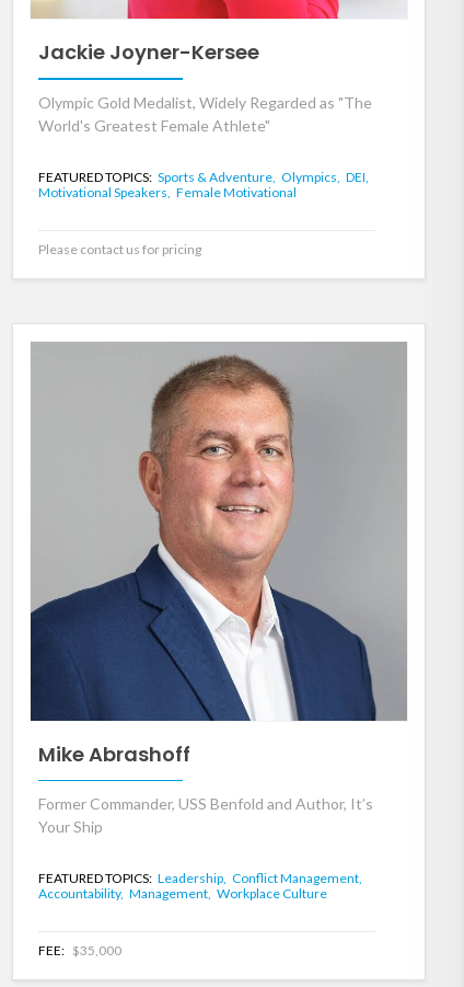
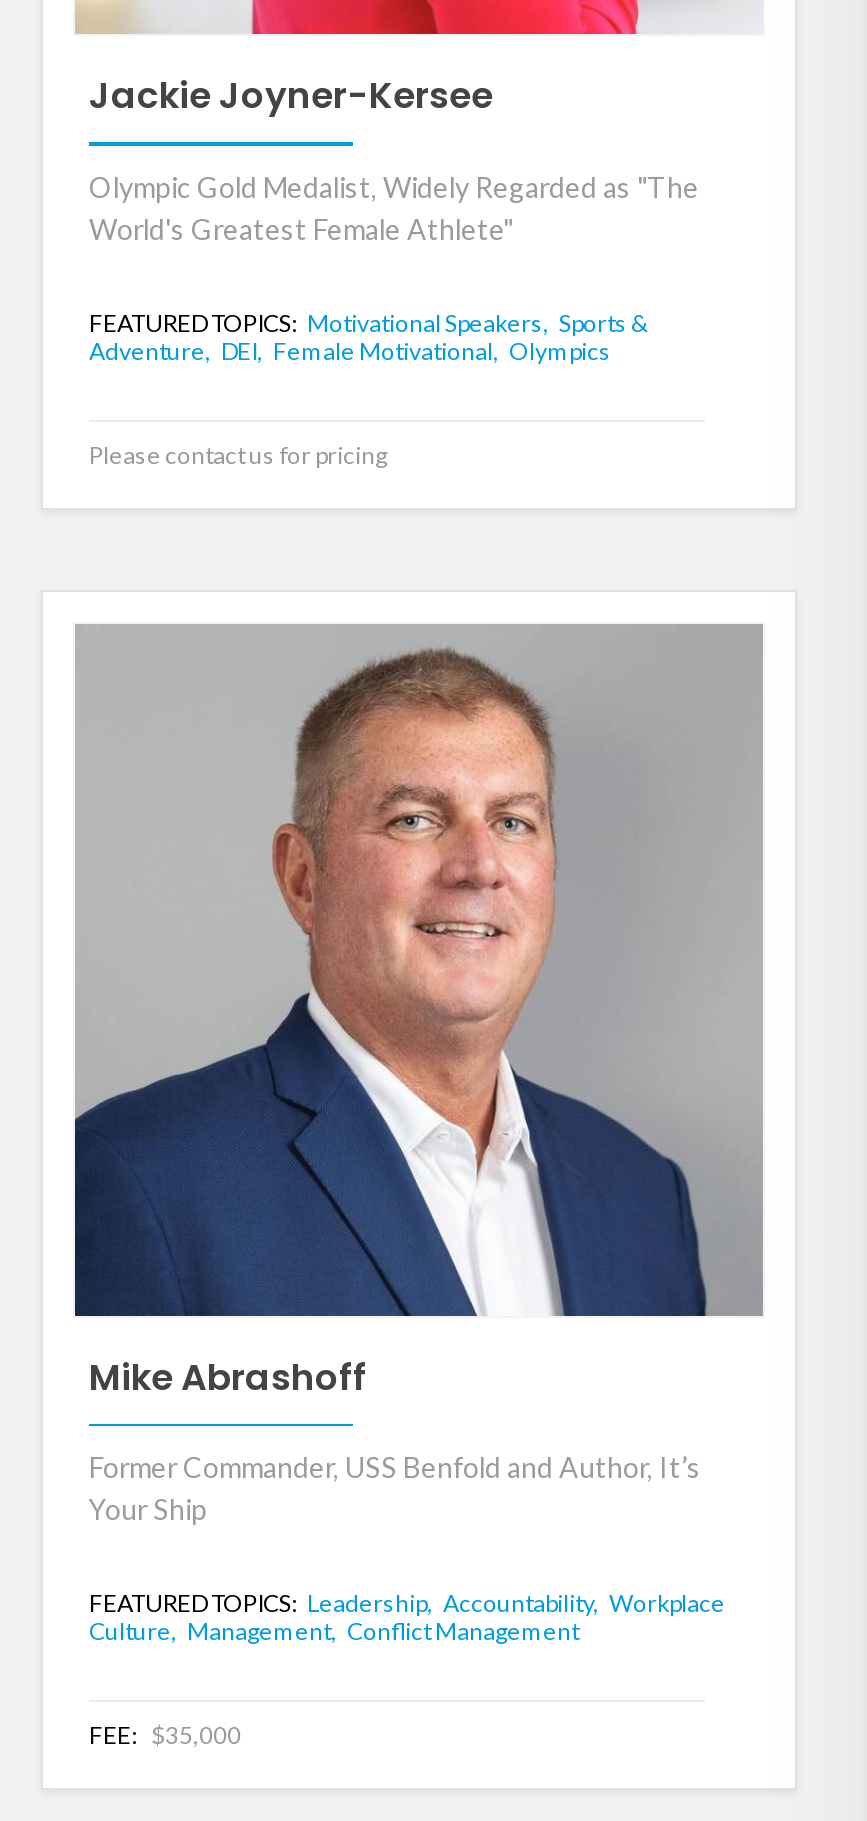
- FEATURED TOPICS: Sports & Adventure, Olympics, DEI,
- Motivational Speakers, Female Motivational
+ FEATURED TOPICS: Motivational Speakers, Sports &
+ Adventure, DEI, Female Motivational, Olympics

- FEATURED TOPICS: Leadership, Conflict Management,
+ FEATURED TOPICS: Leadership, Accountability, Workplace

- Accountability, Management, Workplace Culture
+ Culture, Management, Conflict Management
